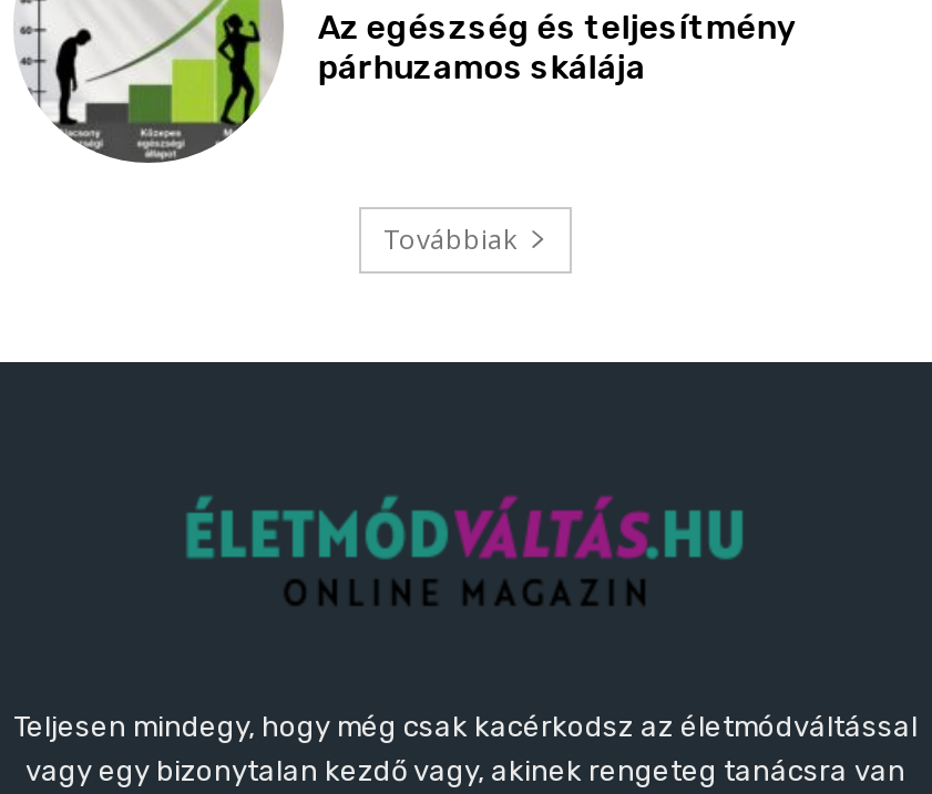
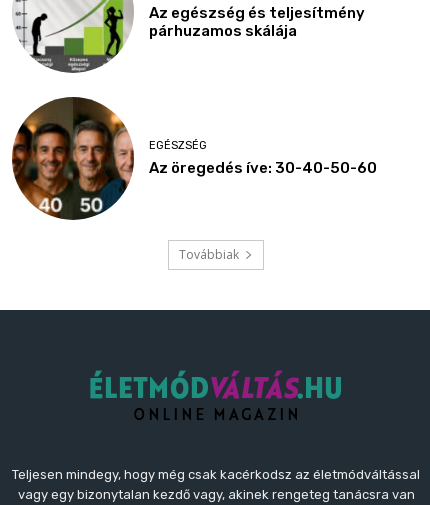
+ [image]
+ EGÉSZSÉG
+ Az öregedés íve: 30-40-50-60
